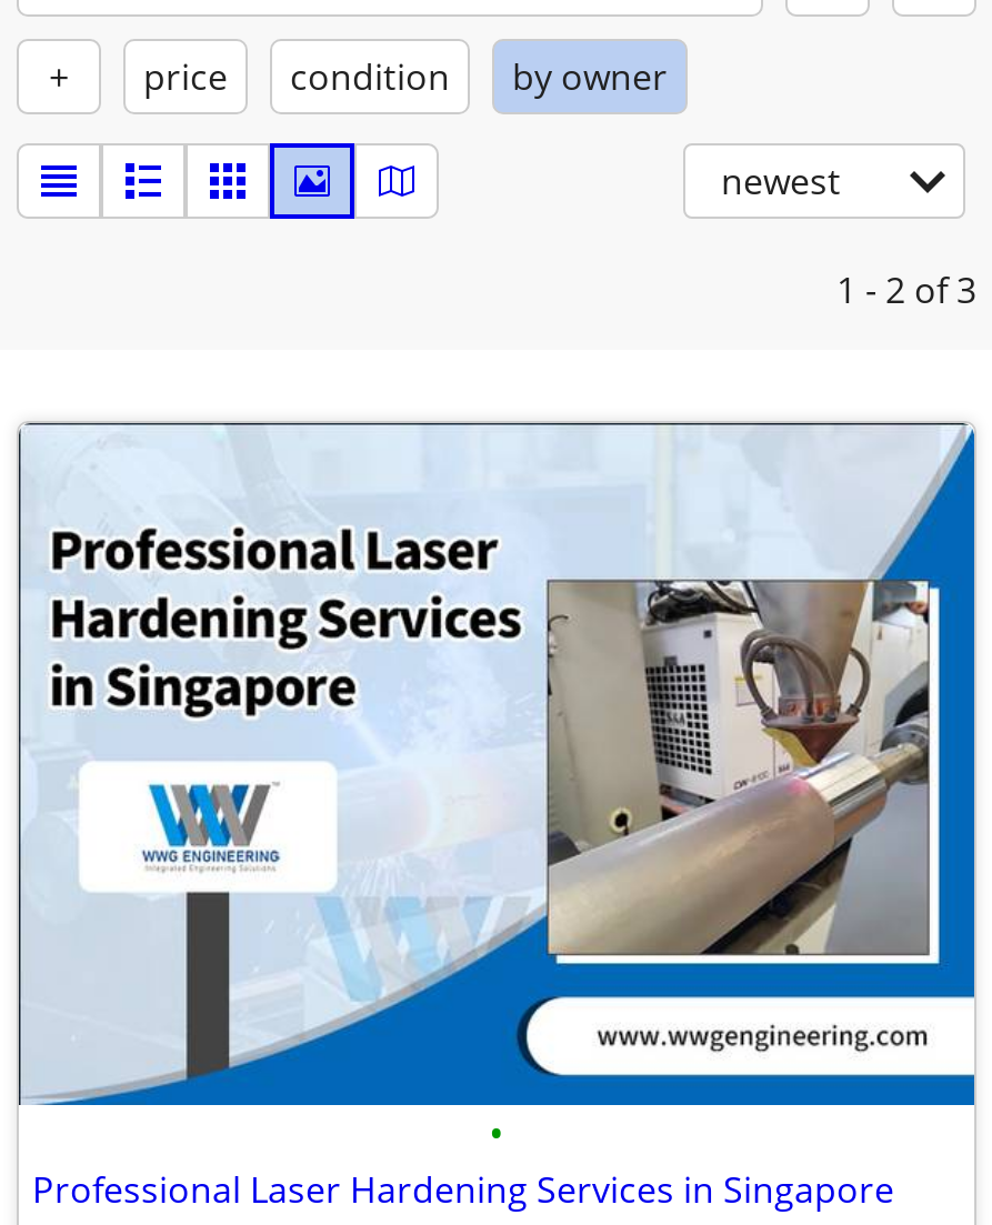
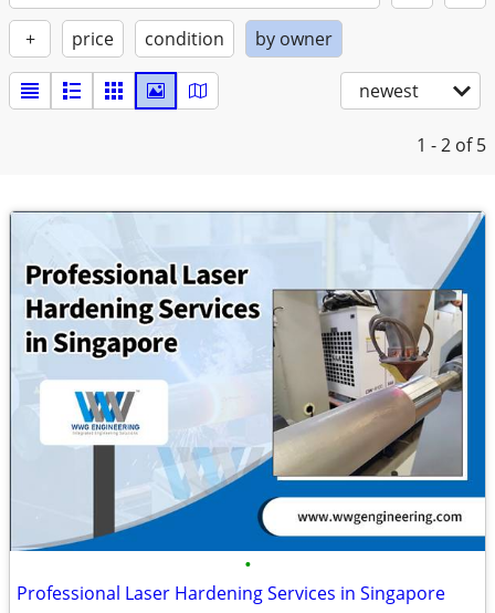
- 1 - 2 of 3
+ 1 - 2 of 5
